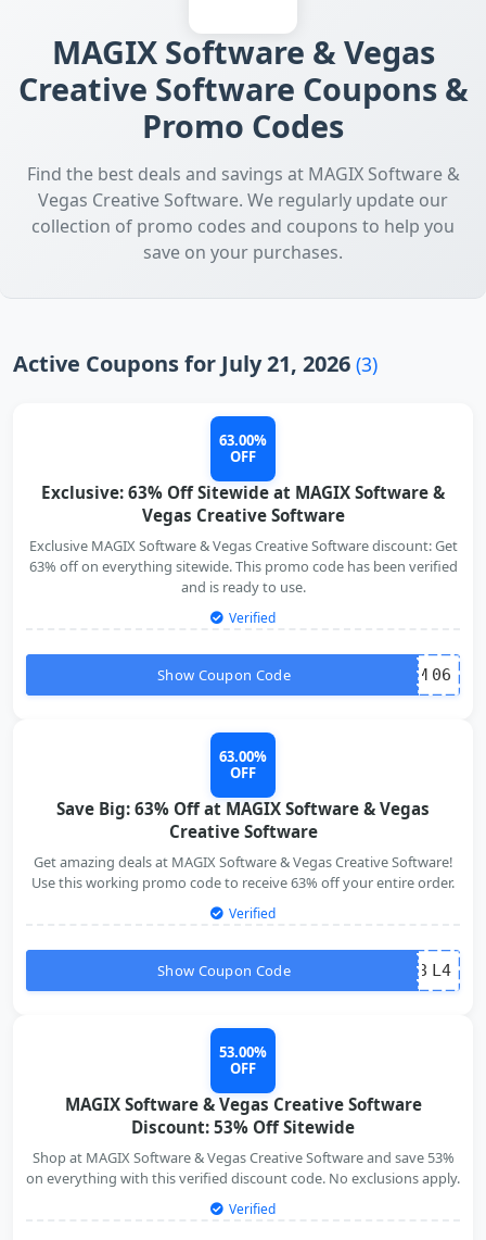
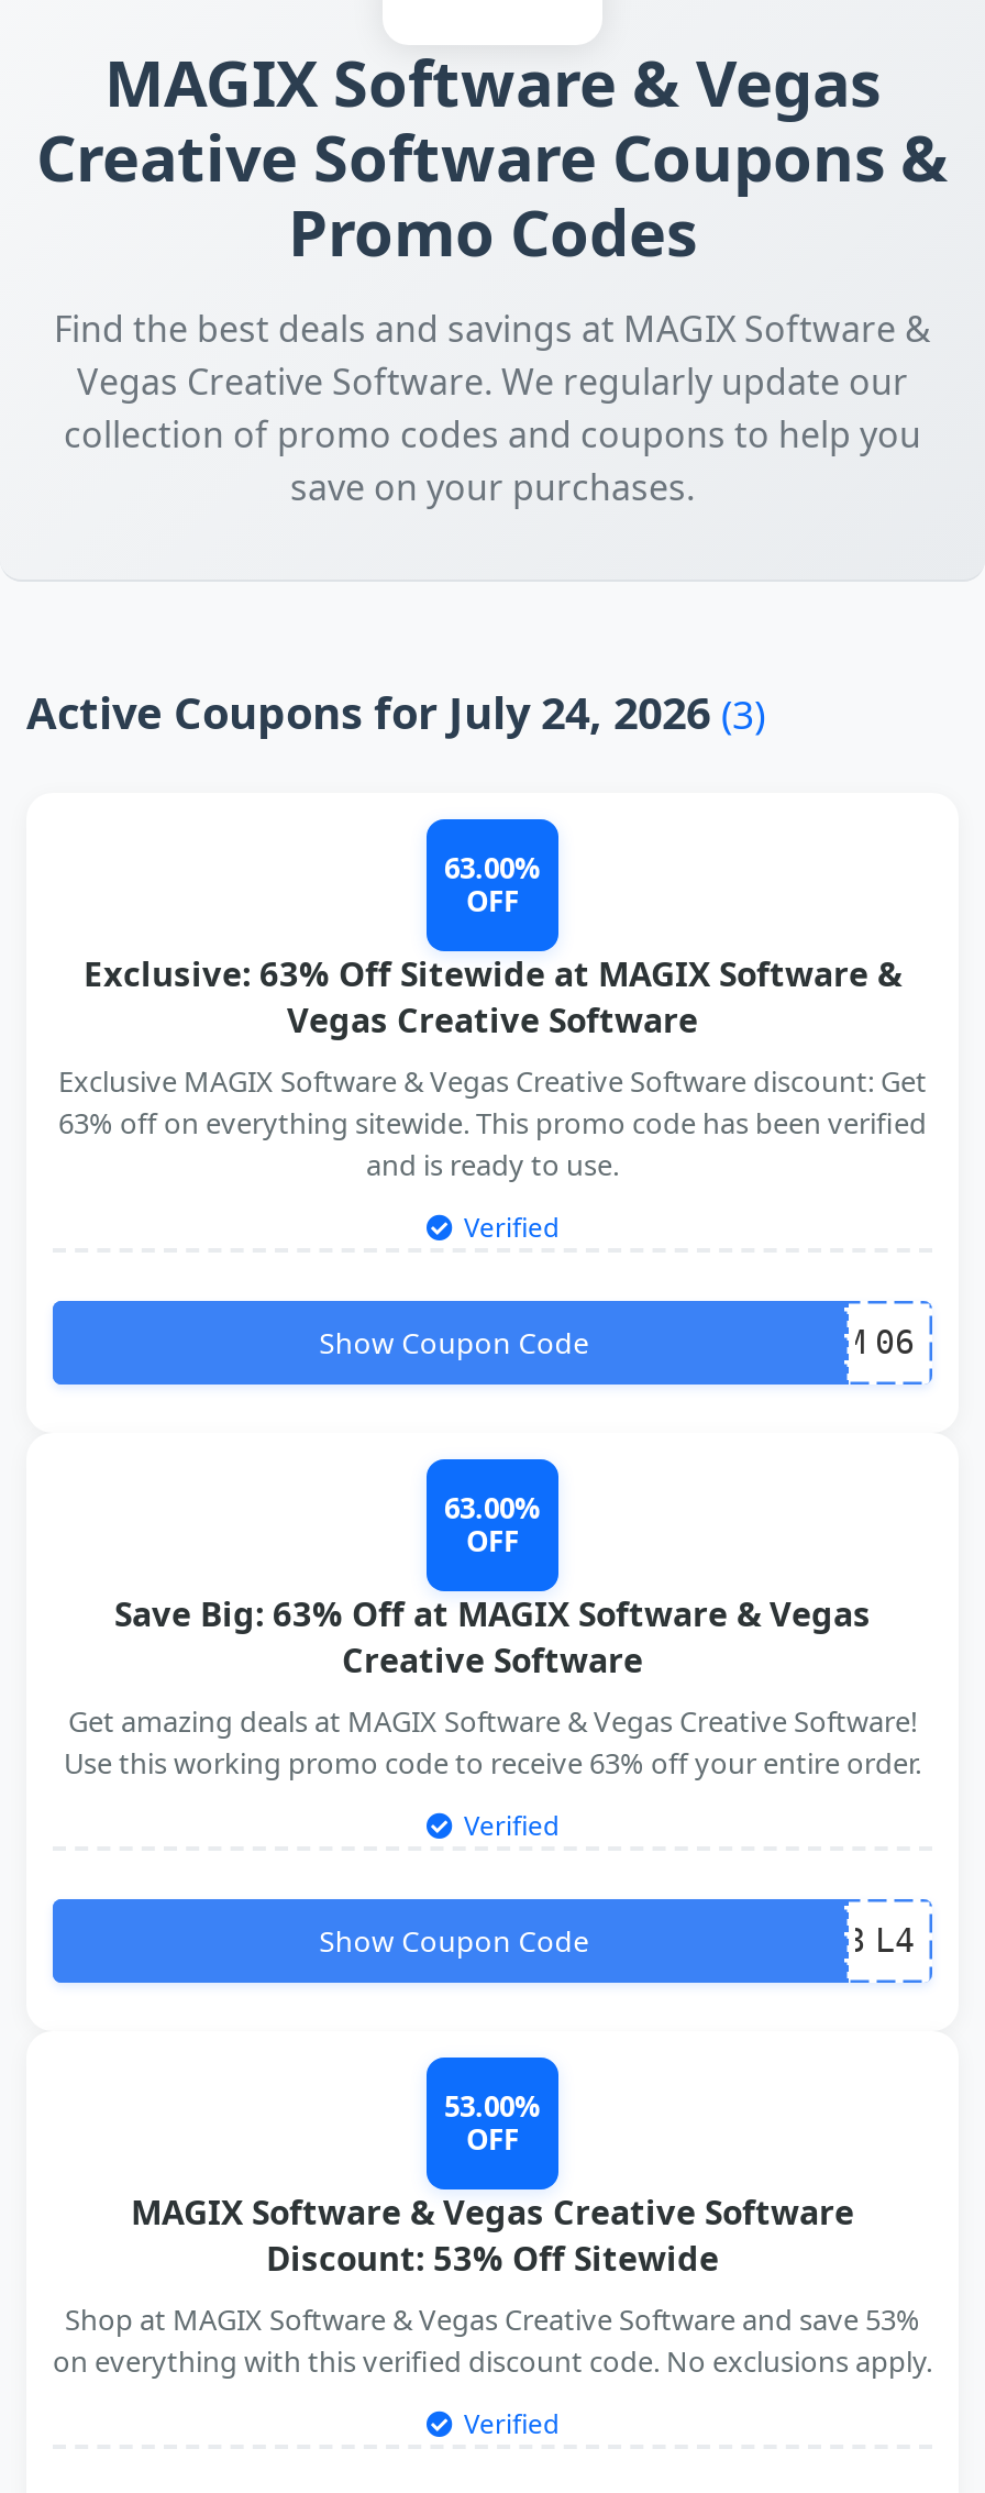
- Active Coupons for July 21, 2026 (3)
+ Active Coupons for July 24, 2026 (3)
